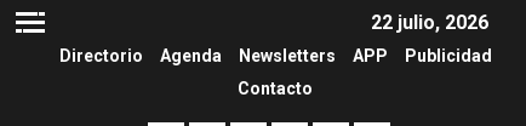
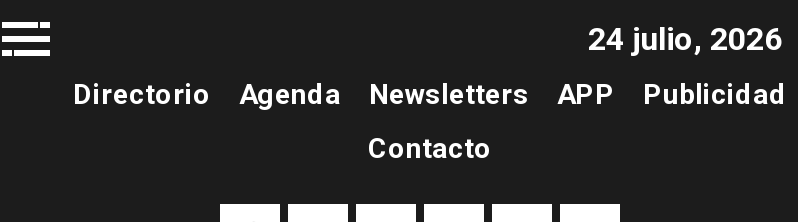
- 22 julio, 2026
+ 24 julio, 2026
